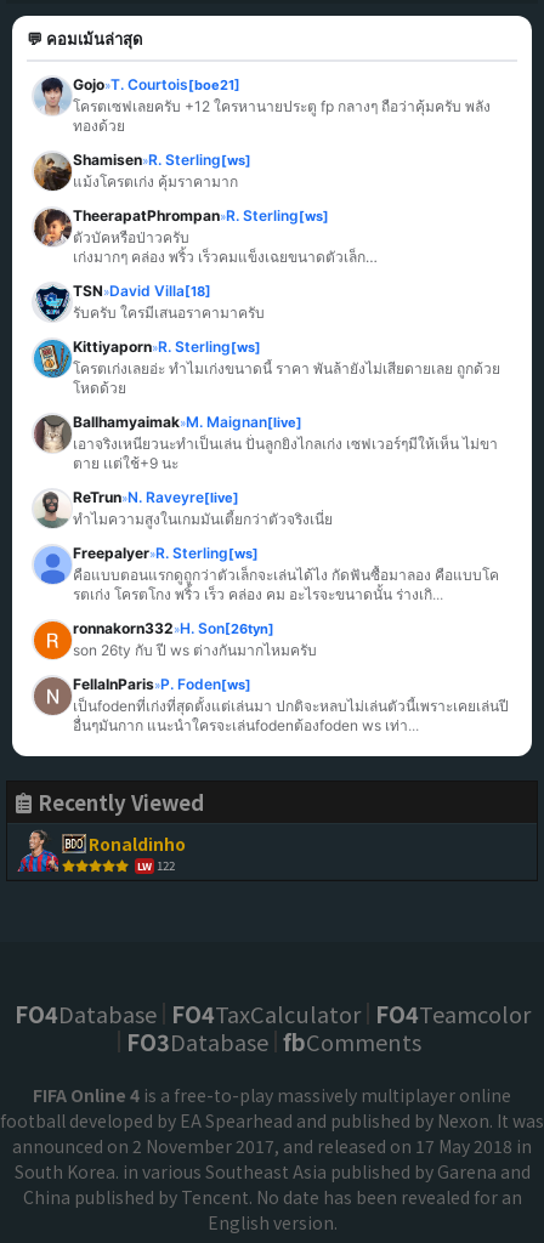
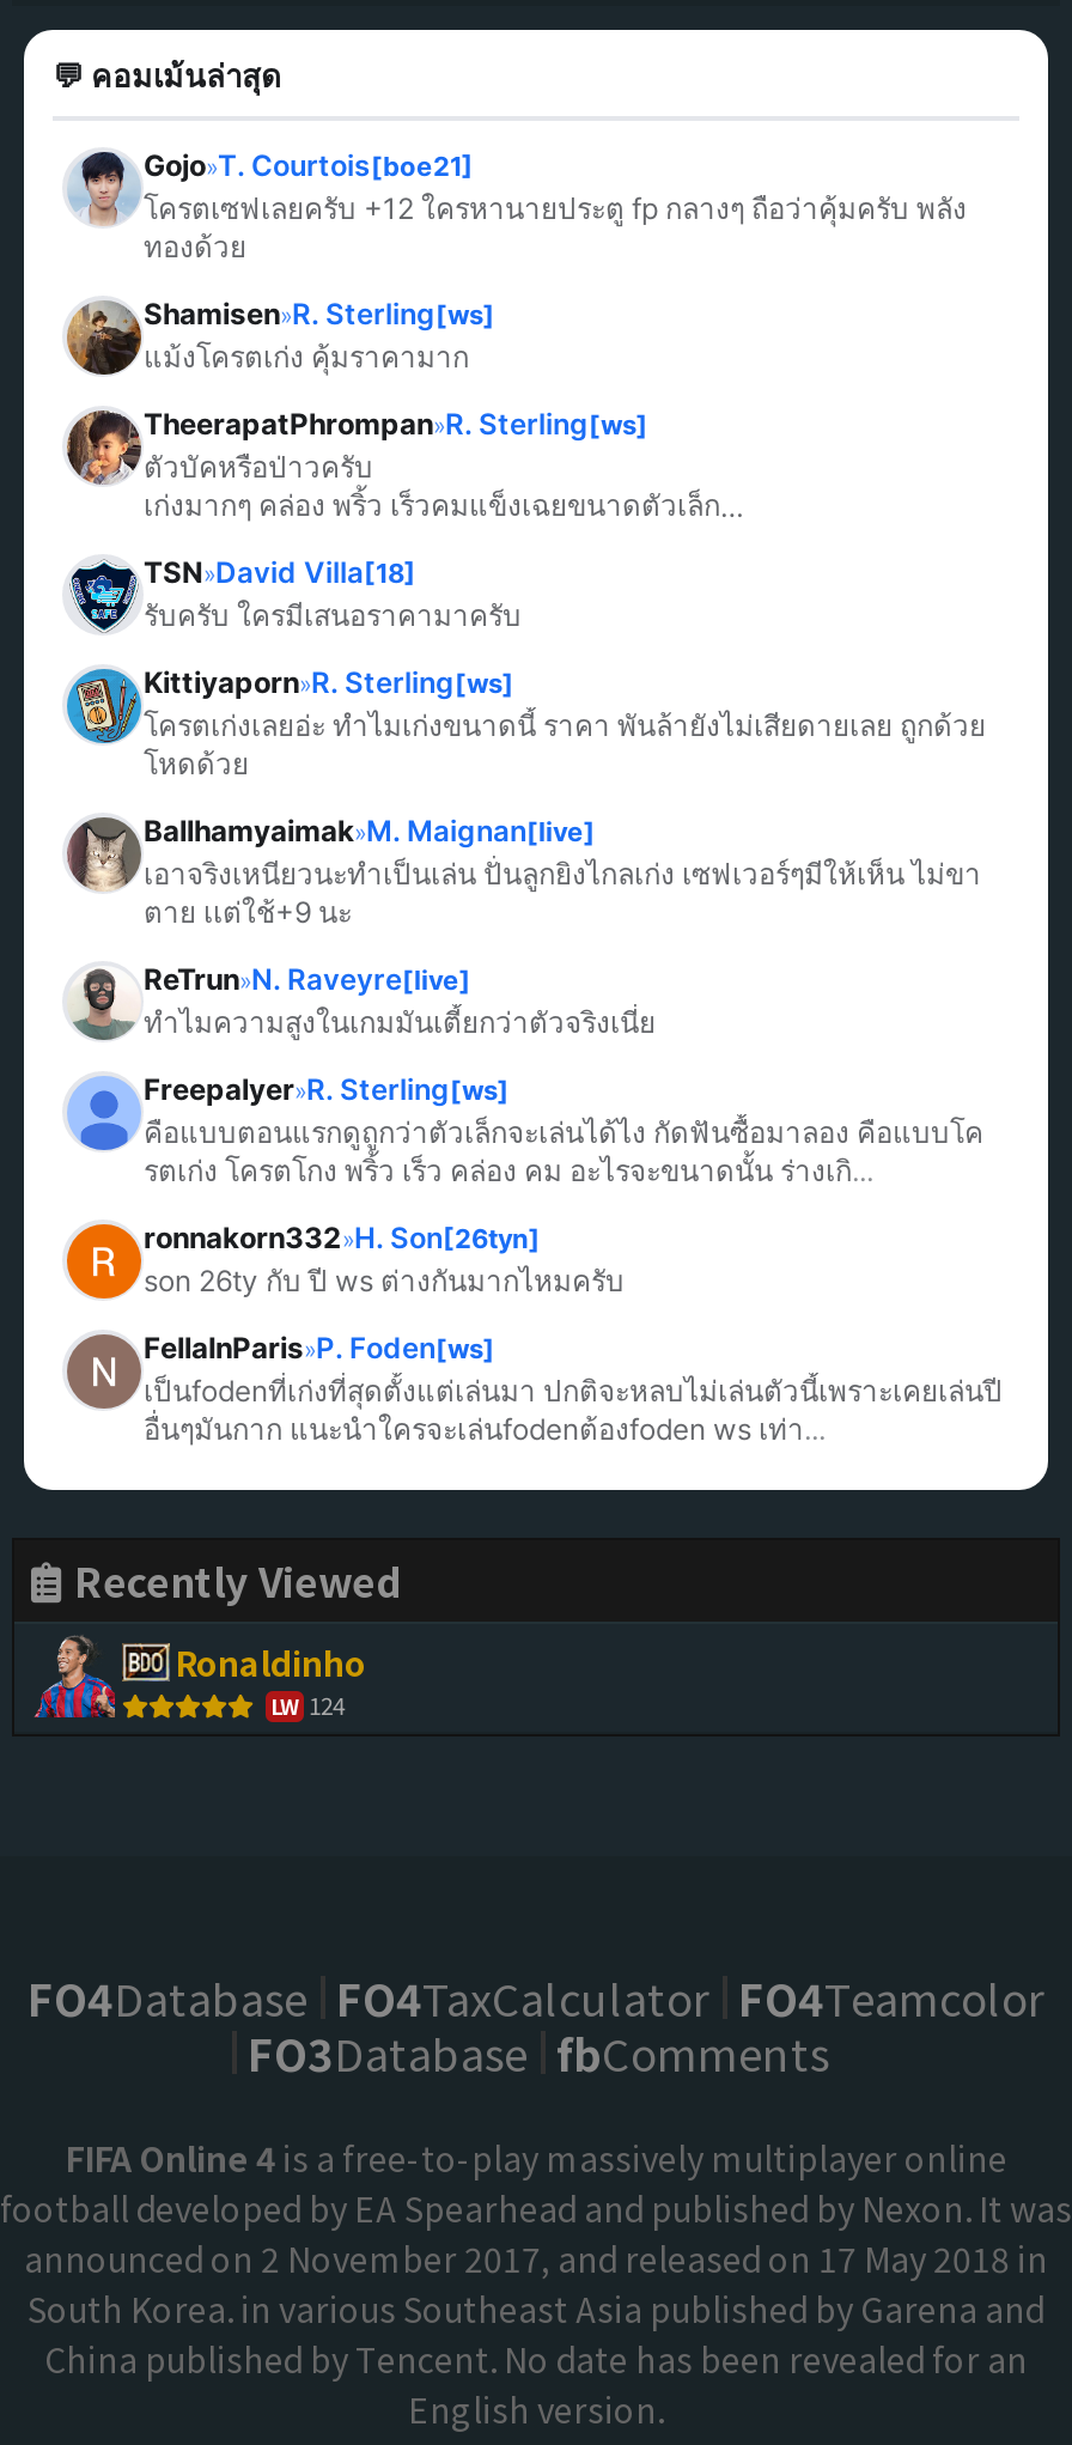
- LW 122
+ LW 124
